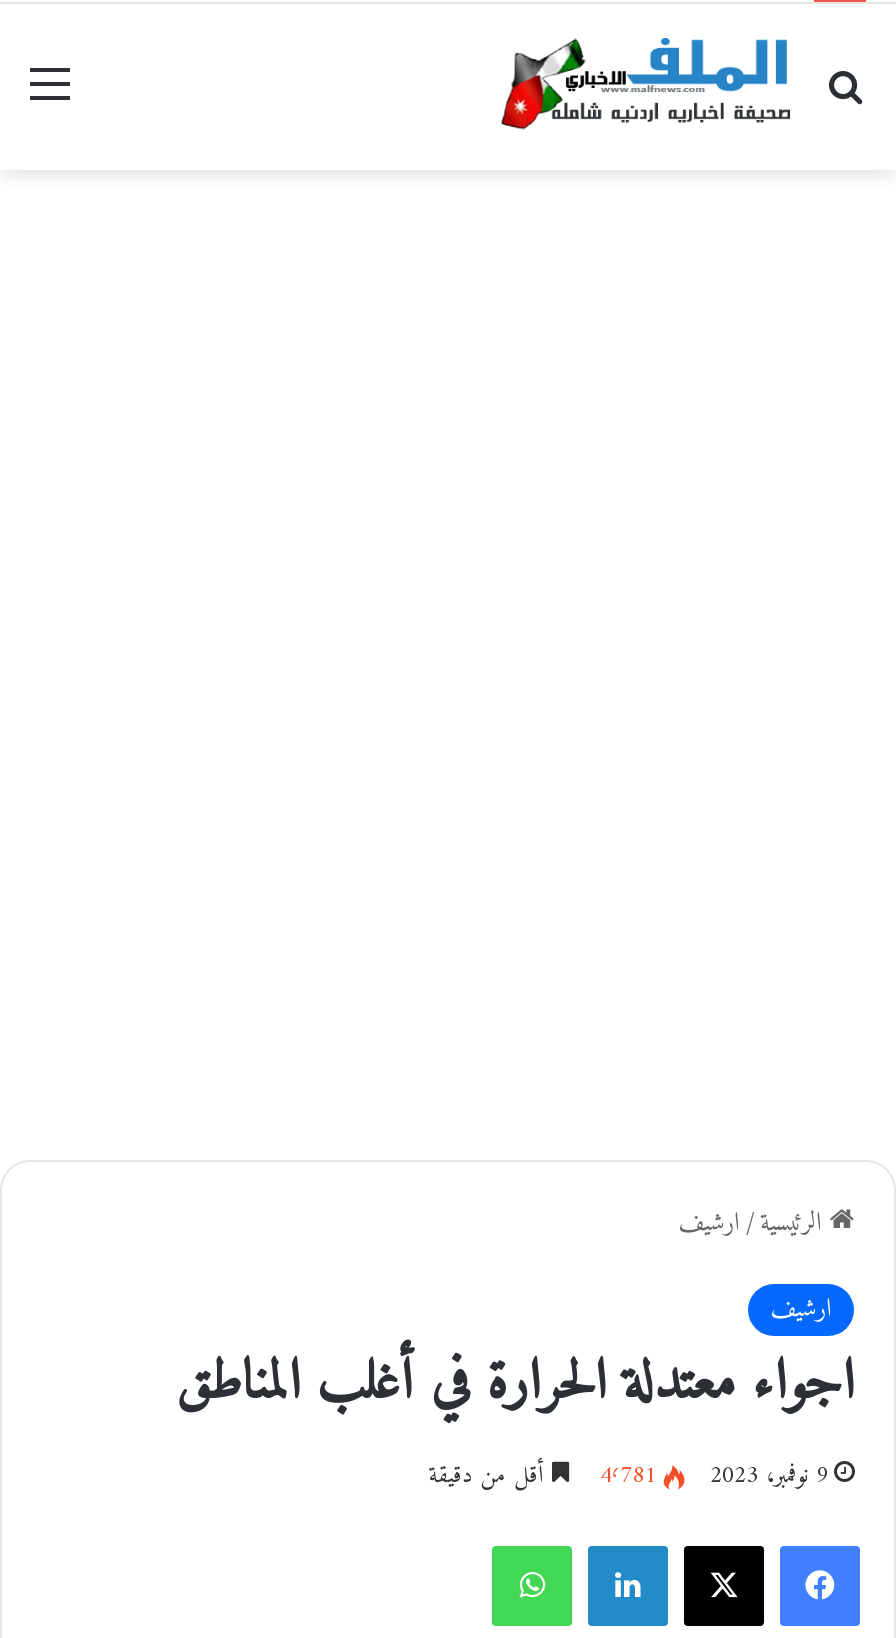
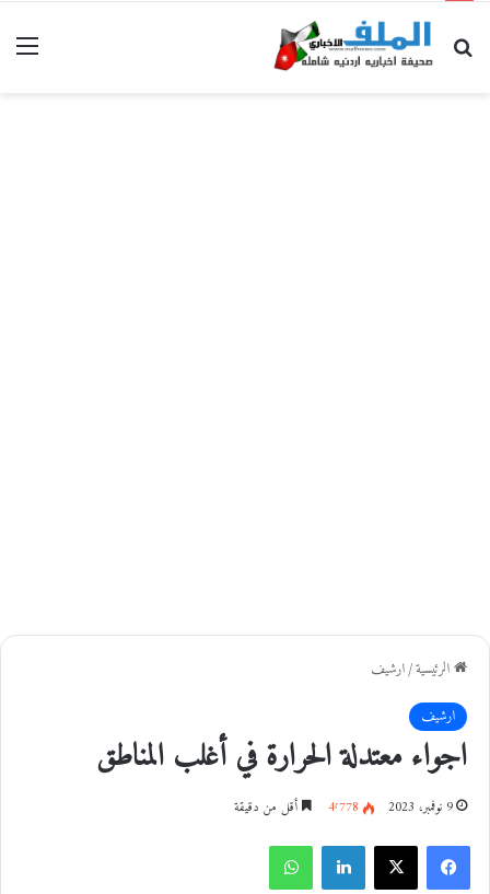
- 4٬781 أقل من دقيقة
+ 4٬778 أقل من دقيقة
